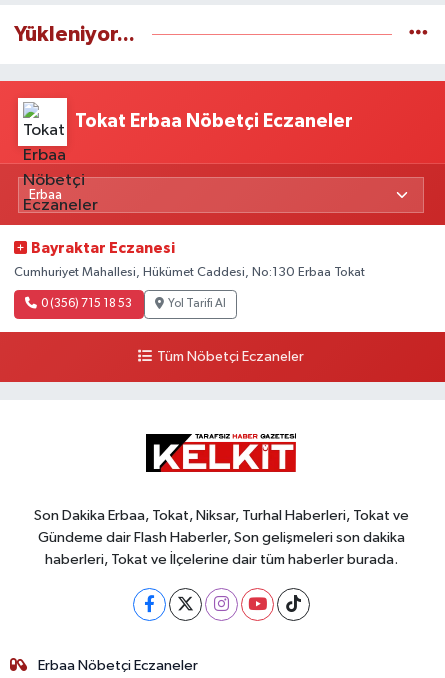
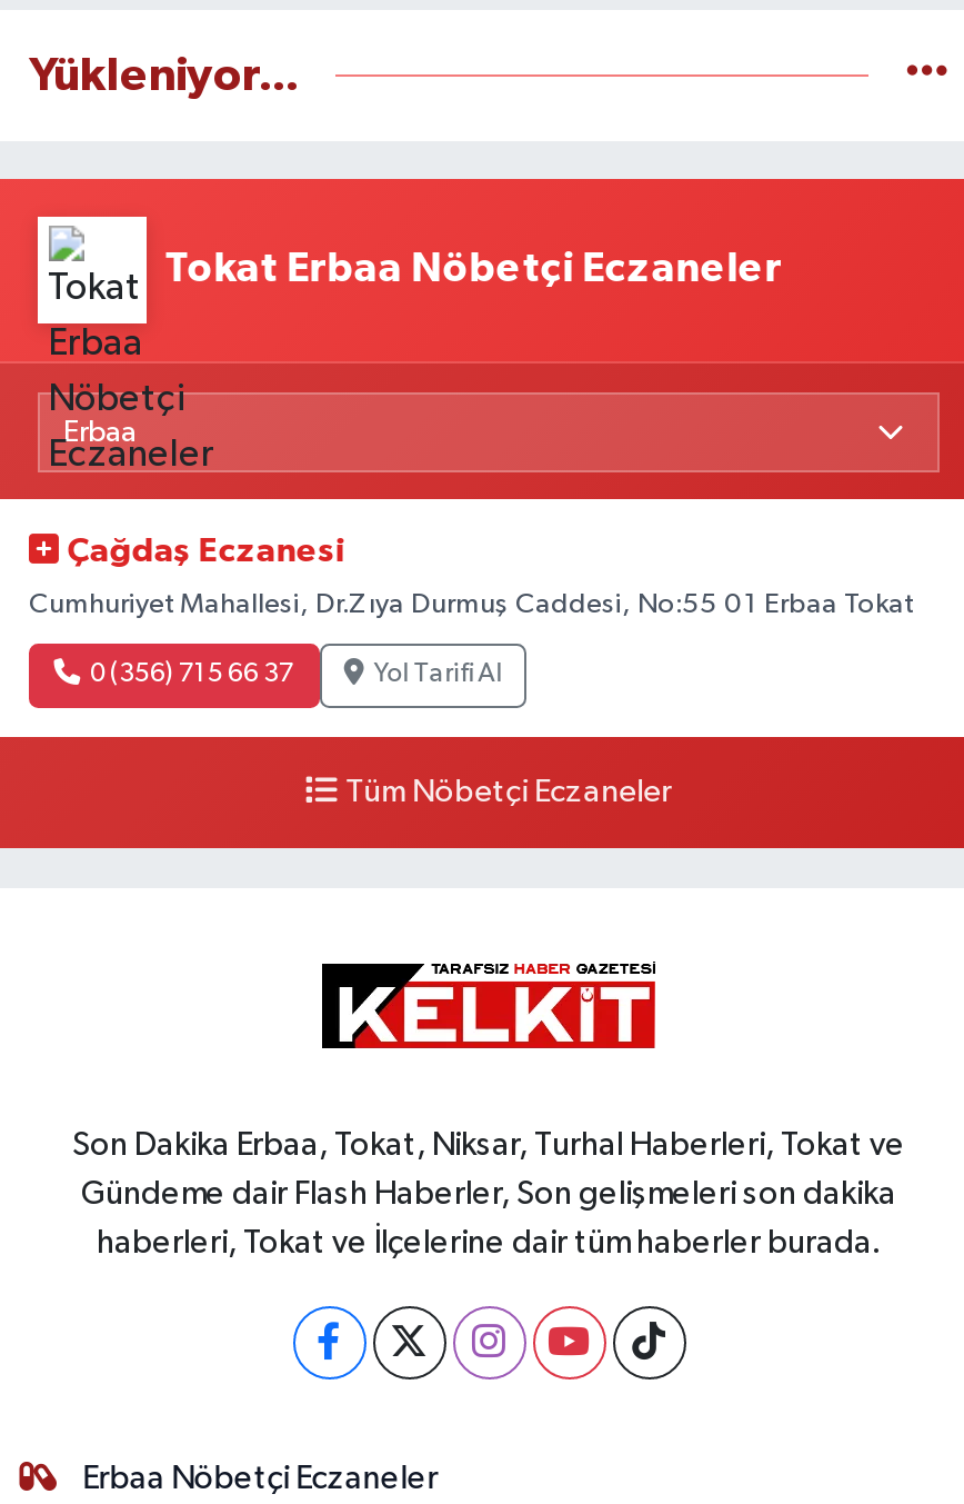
- Bayraktar Eczanesi
+ Çağdaş Eczanesi

- Cumhuriyet Mahallesi, Hükümet Caddesi, No:130 Erbaa Tokat
+ Cumhuriyet Mahallesi, Dr.Zıya Durmuş Caddesi, No:55 01 Erbaa Tokat

- 0 (356) 715 18 53
+ 0 (356) 715 66 37
